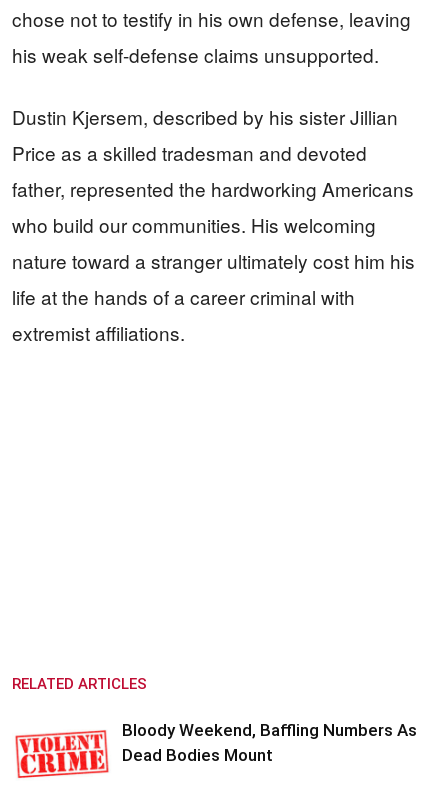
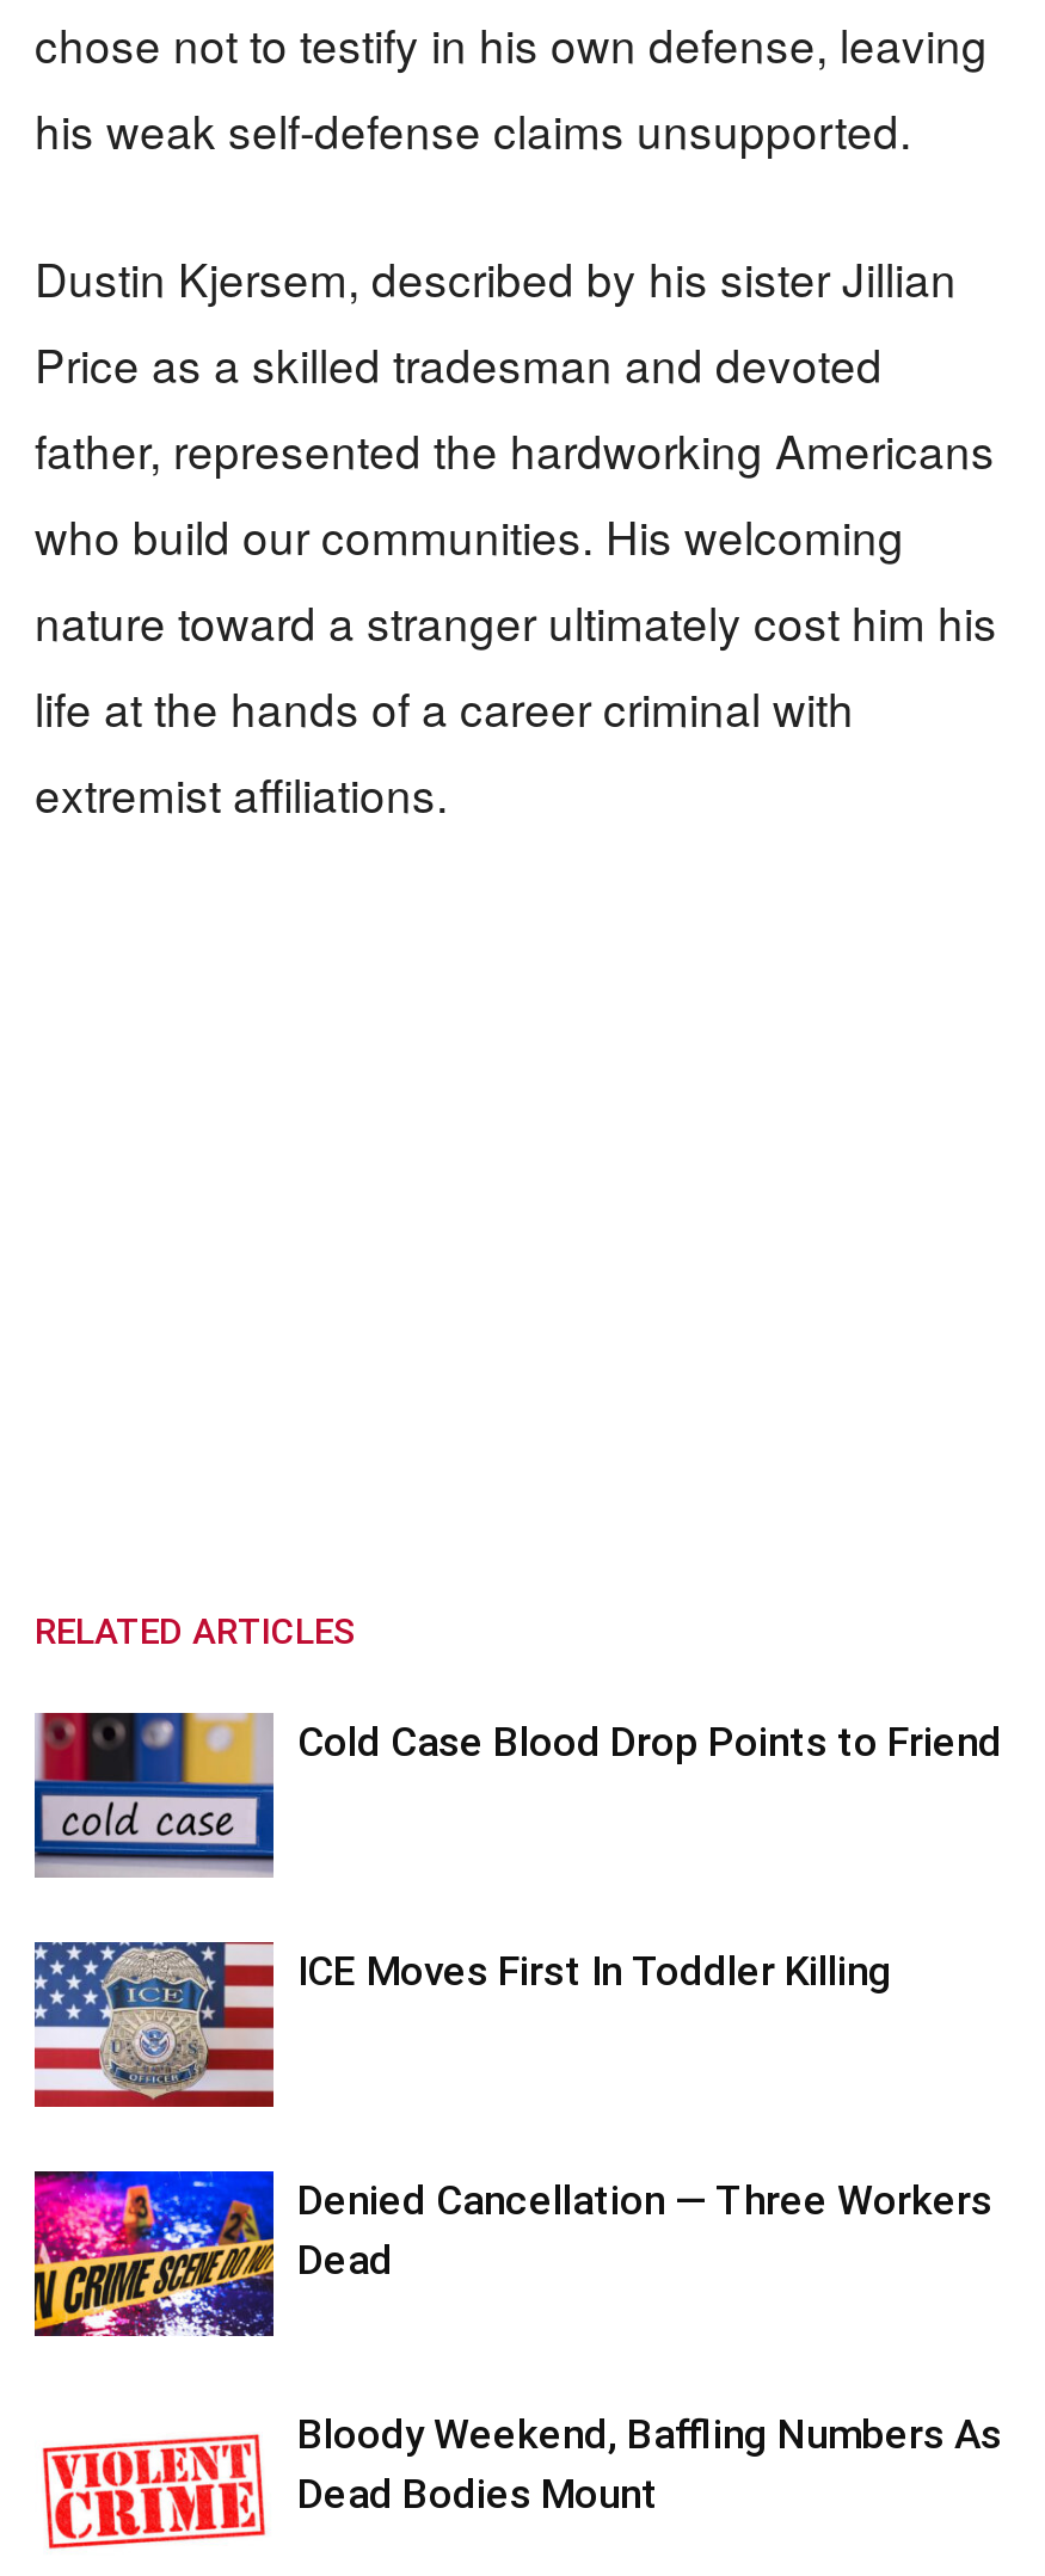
+ [image]
+ Cold Case Blood Drop Points to Friend

+ [image]
+ ICE Moves First In Toddler Killing

+ [image]
+ Denied Cancellation — Three Workers
+ Dead
